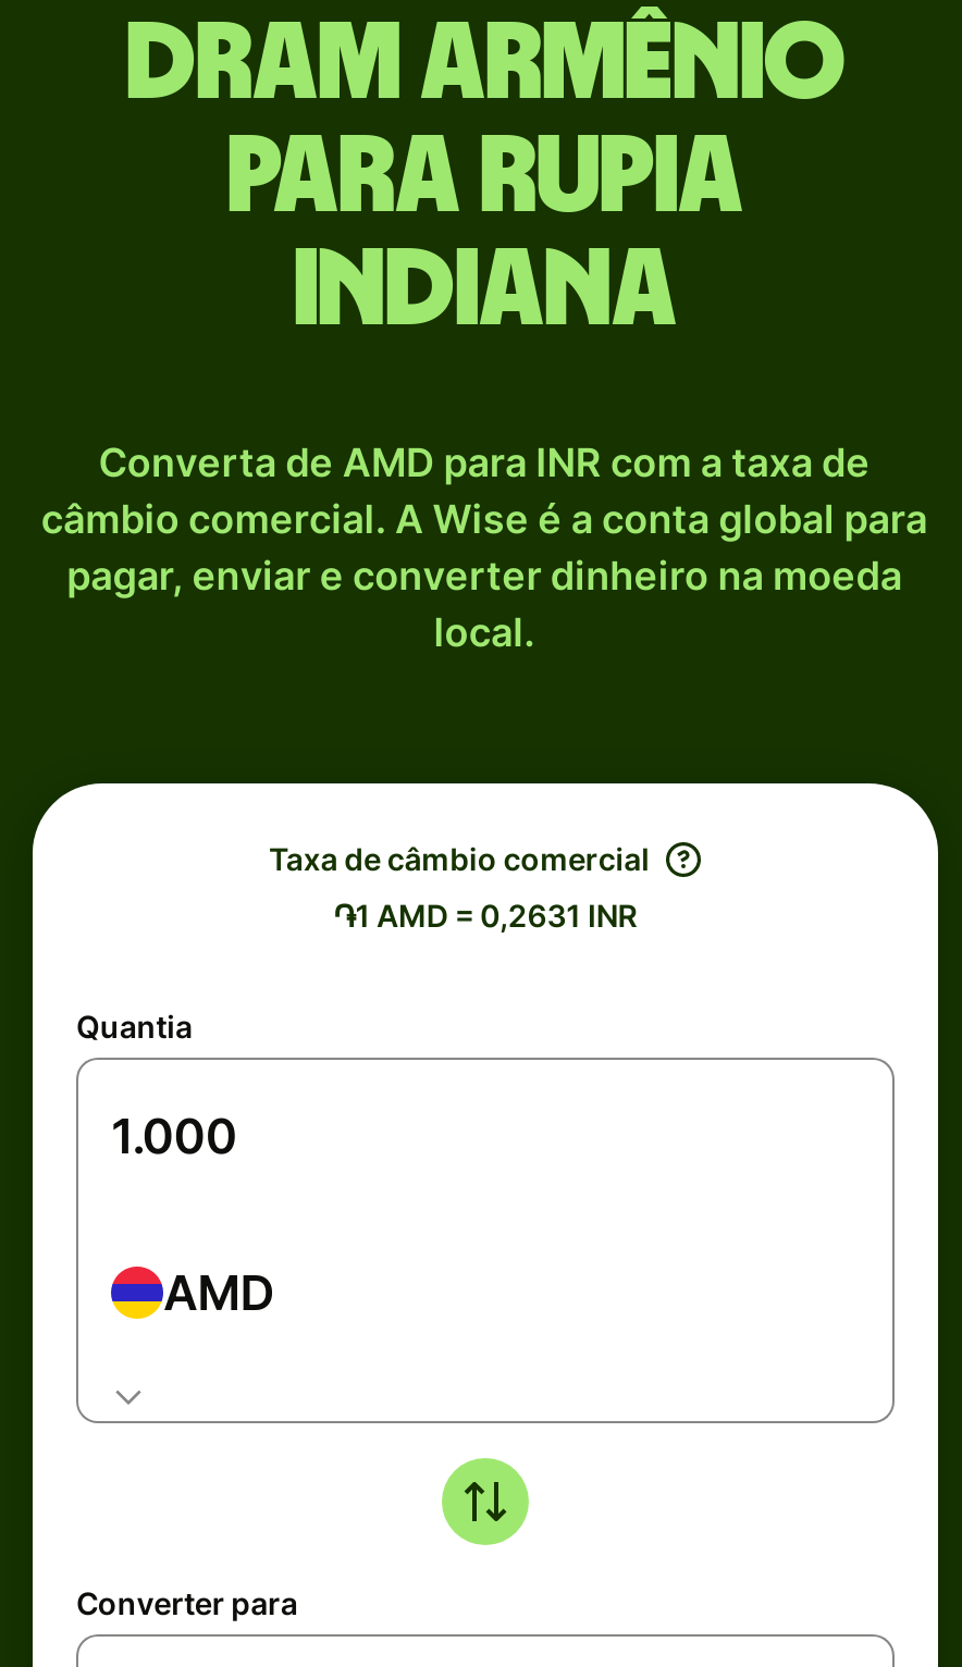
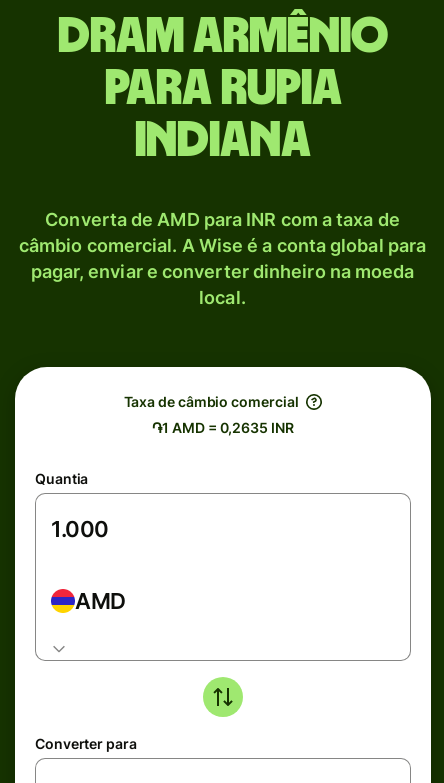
- ֏1 AMD = 0,2631 INR
+ ֏1 AMD = 0,2635 INR
